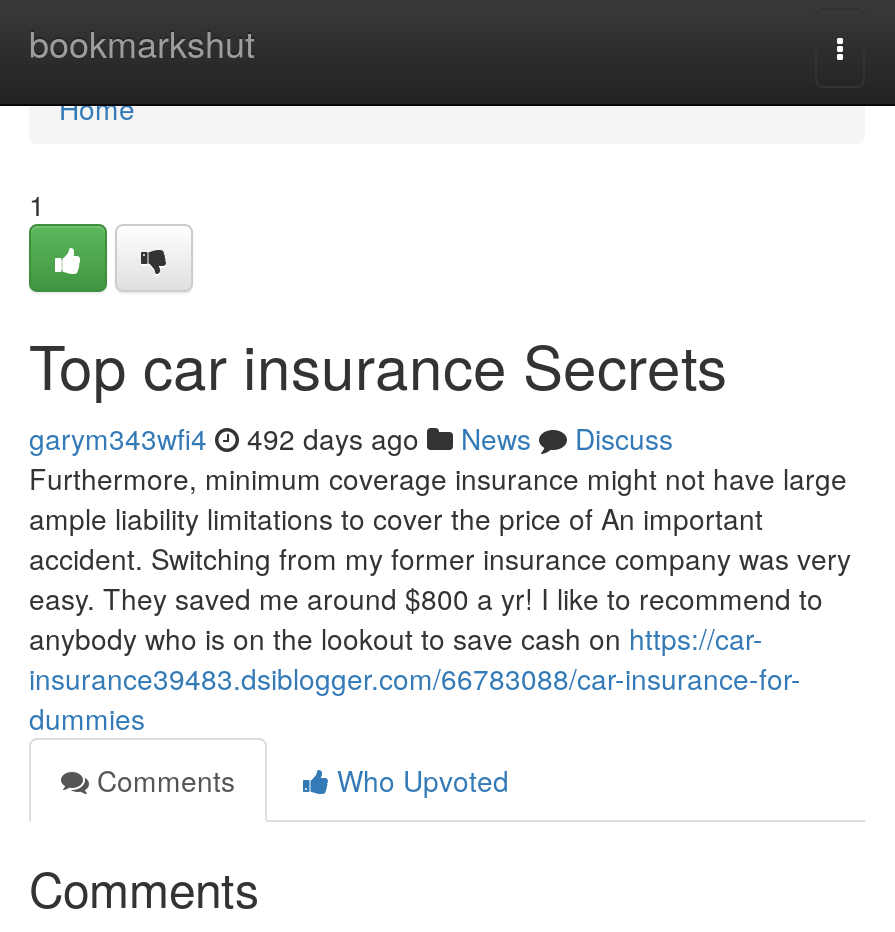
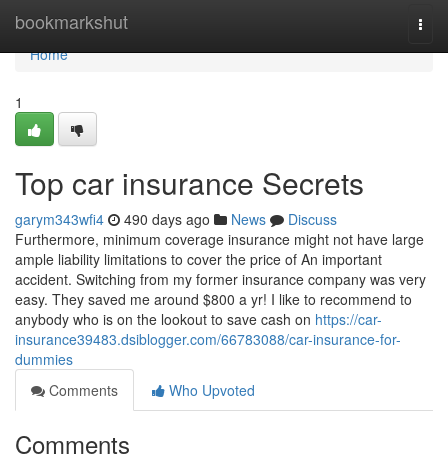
- garym343wfi4 492 days ago News Discuss
+ garym343wfi4 490 days ago News Discuss
